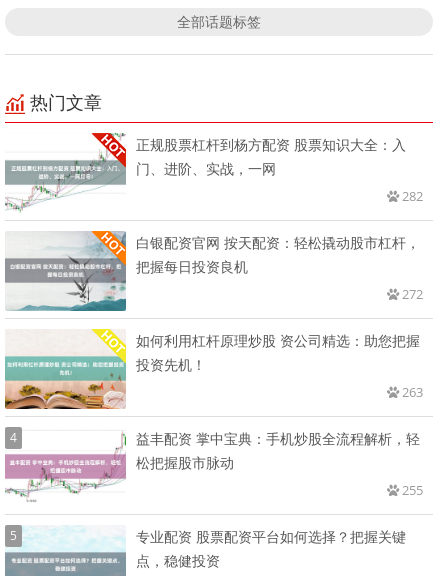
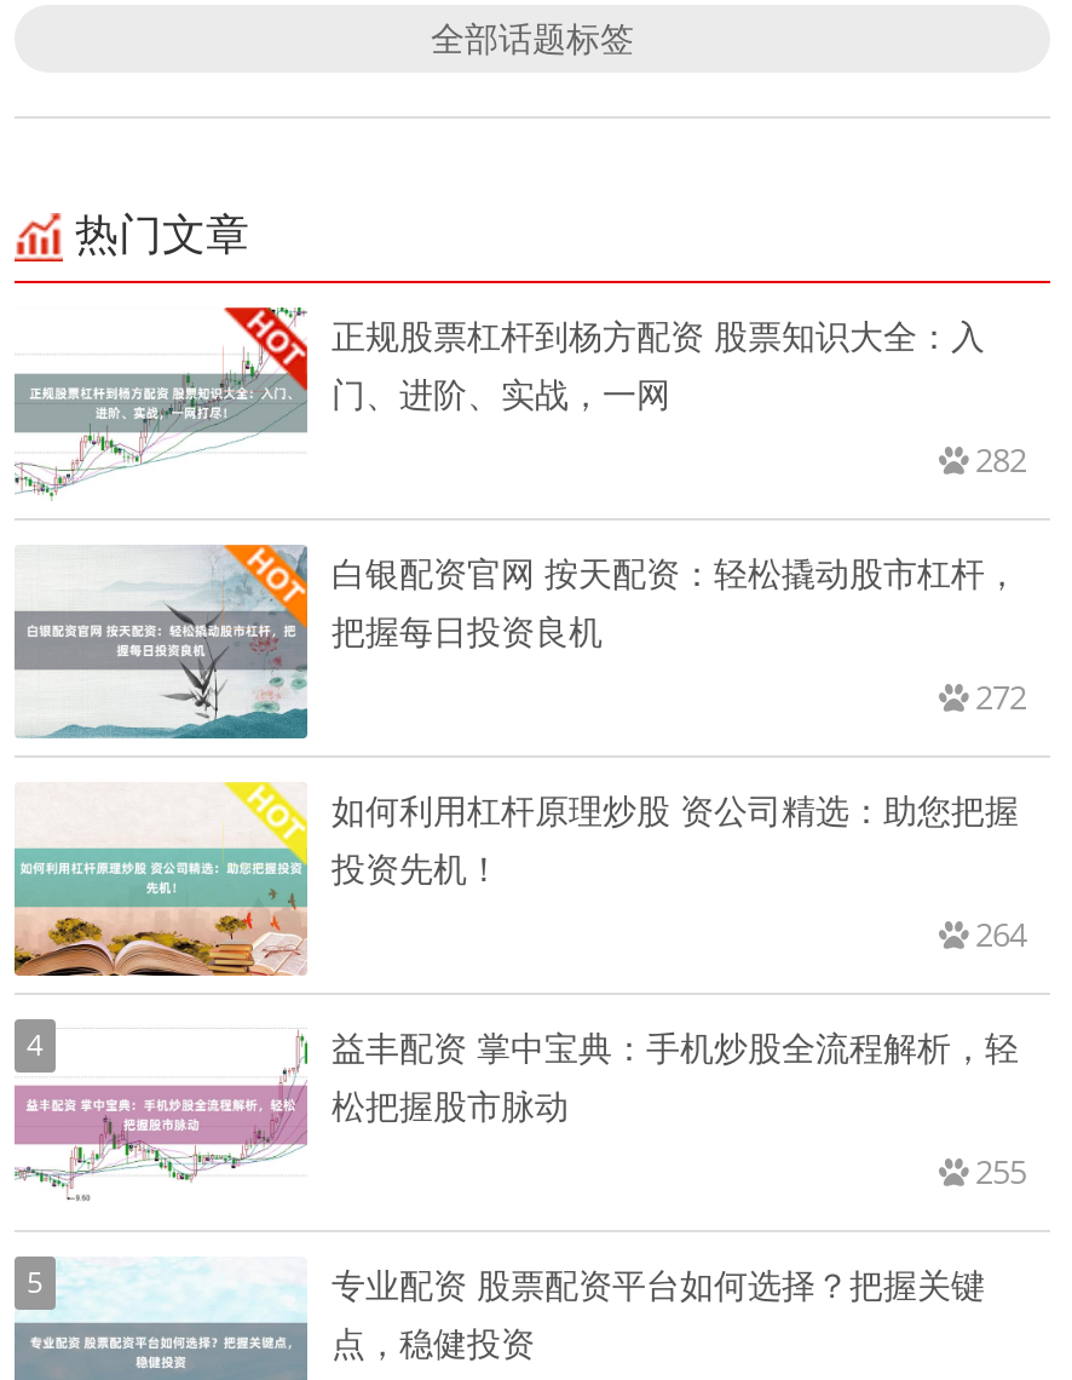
- 263
+ 264
